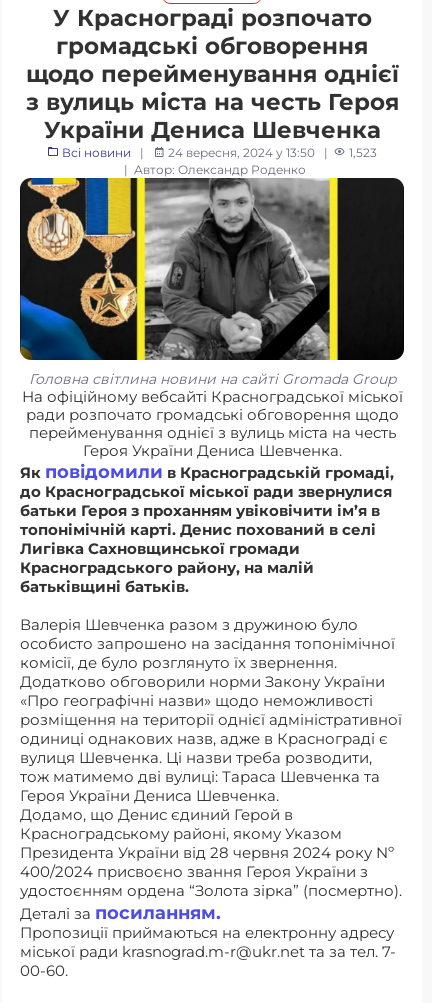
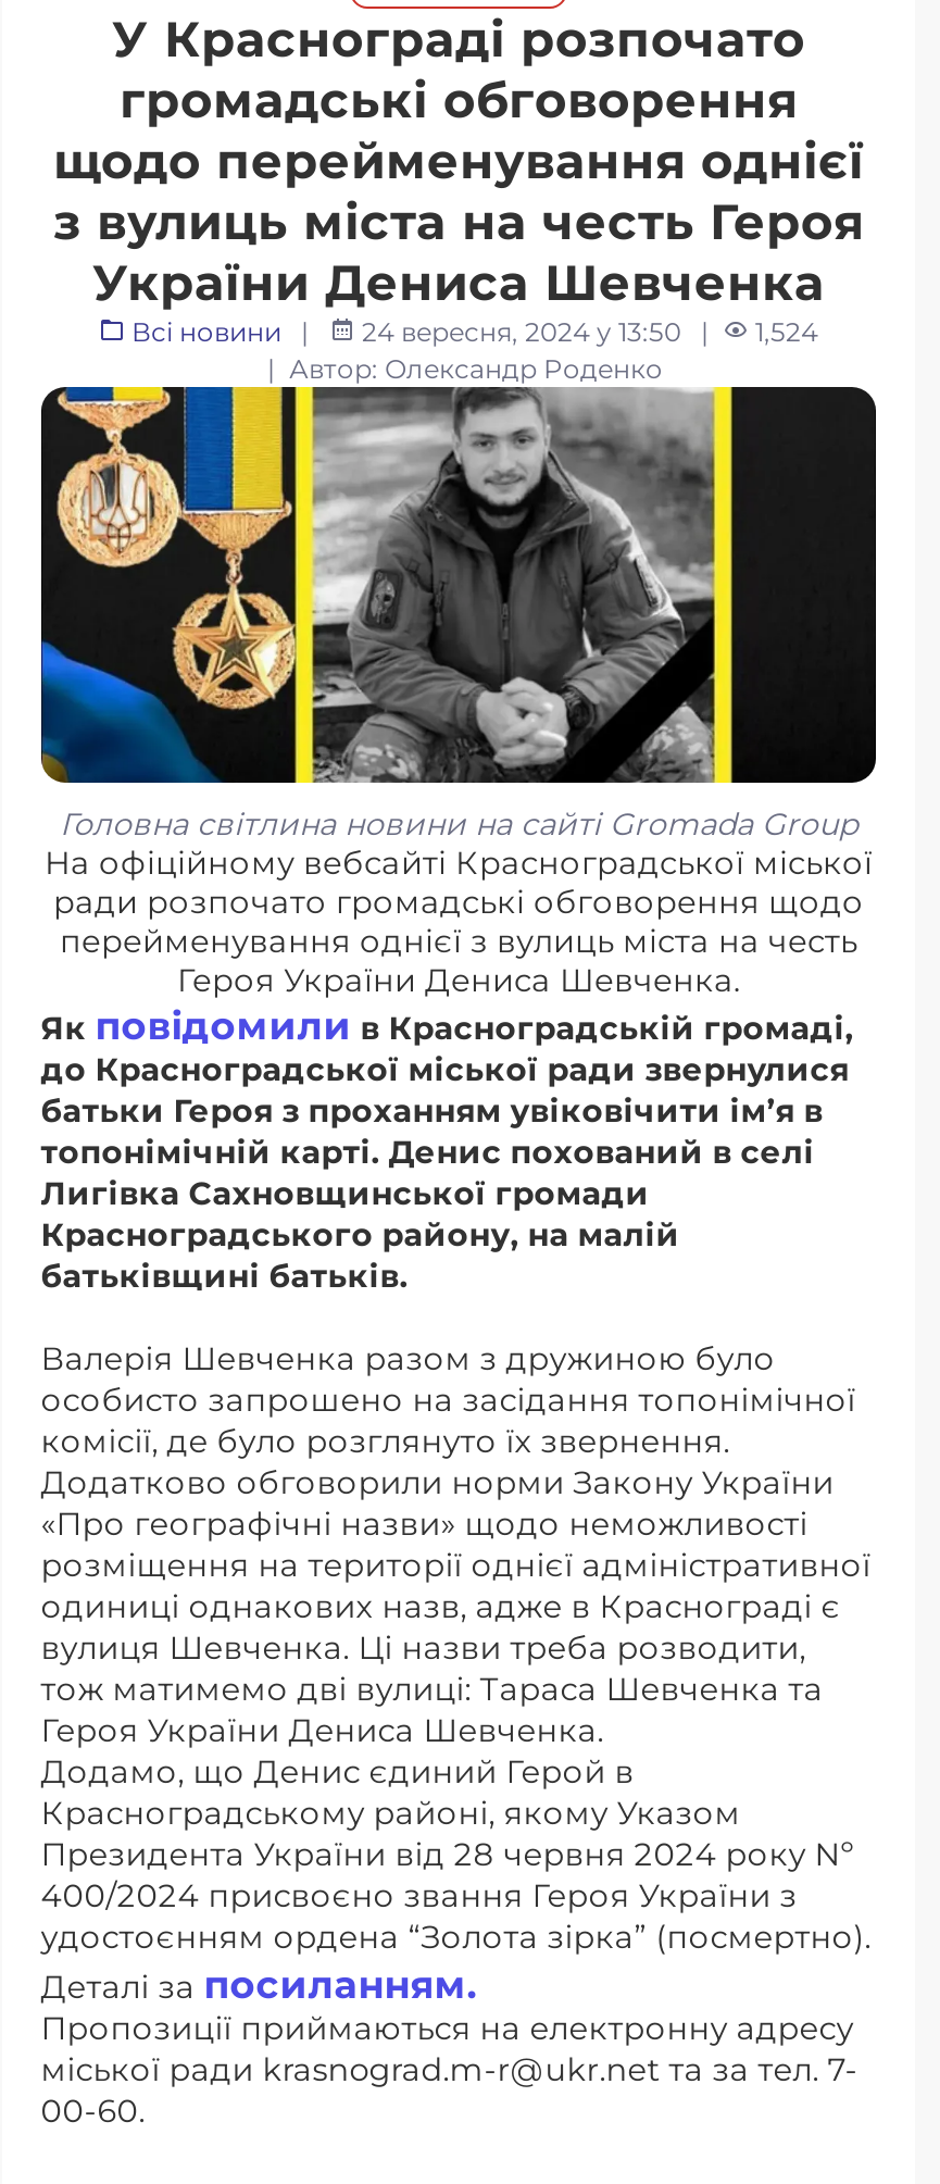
- 1,523
+ 1,524
